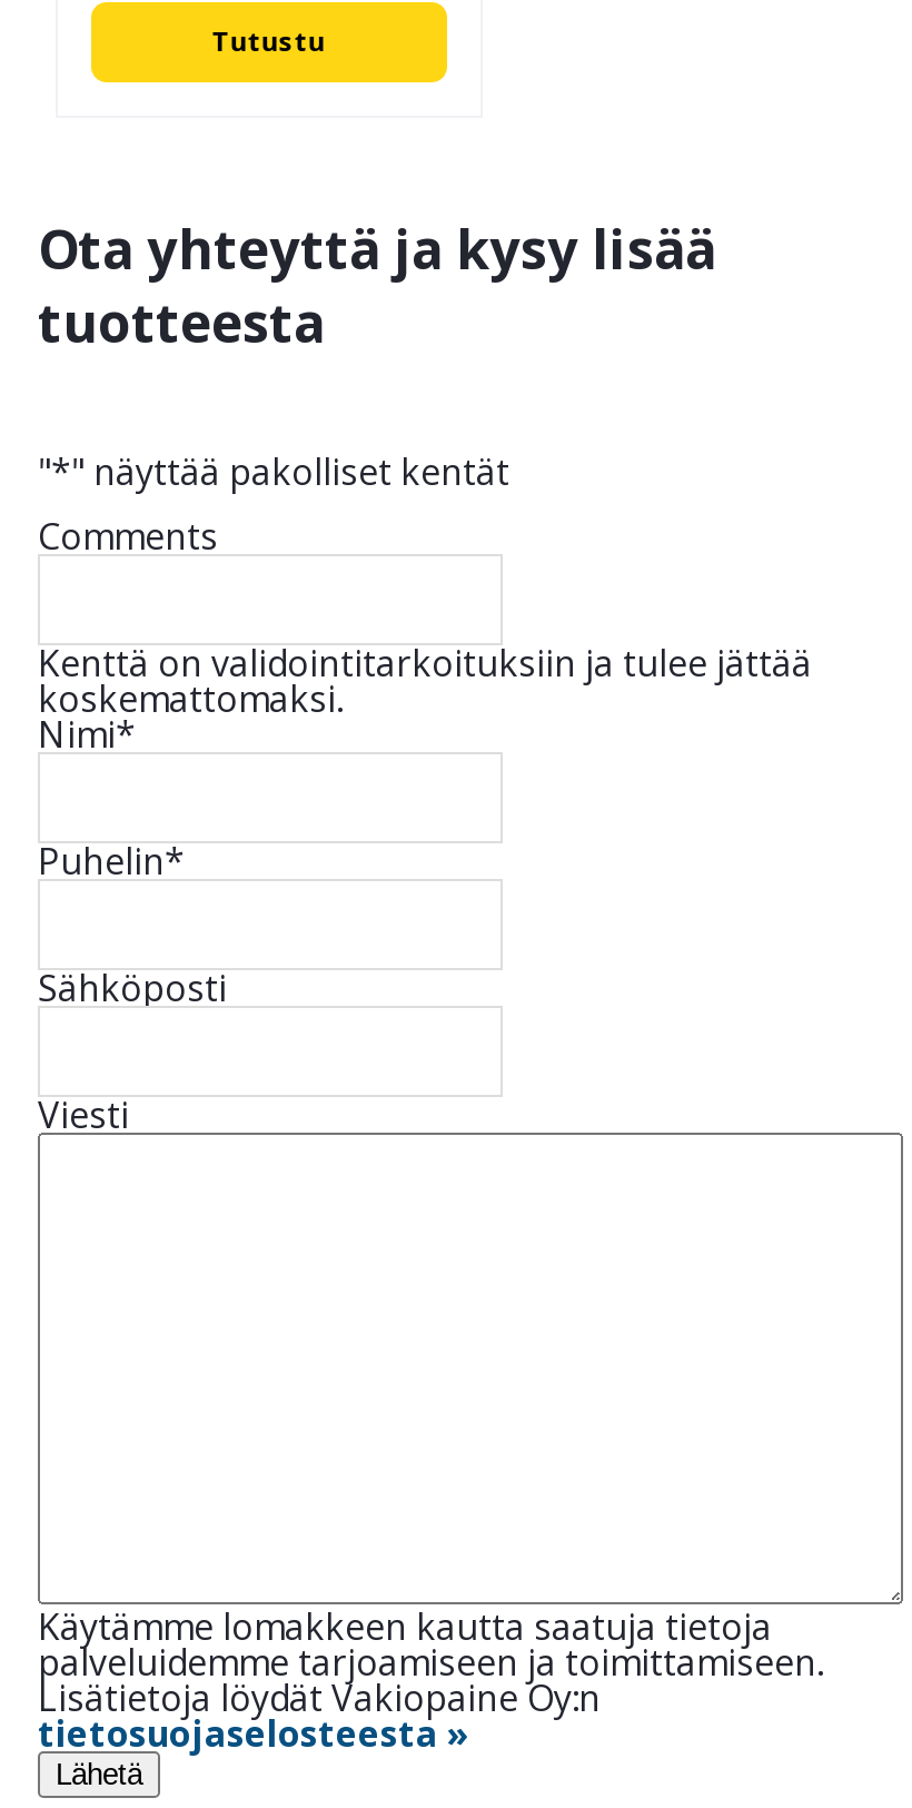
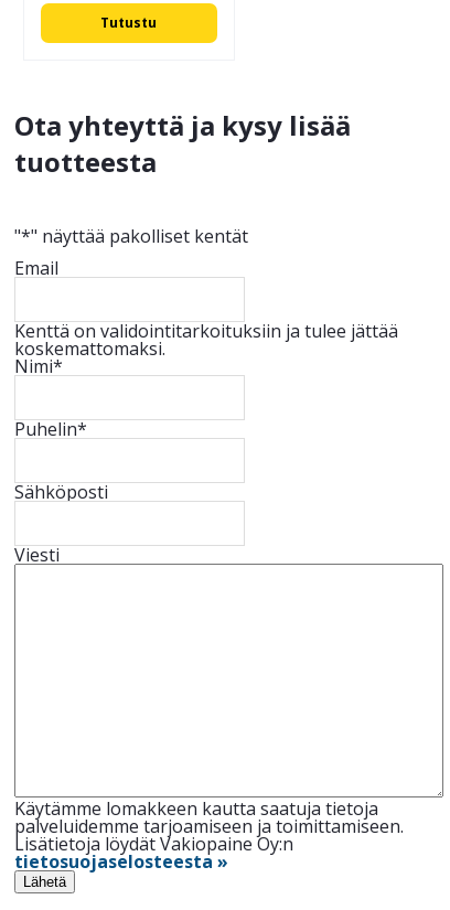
- Comments
+ Email
